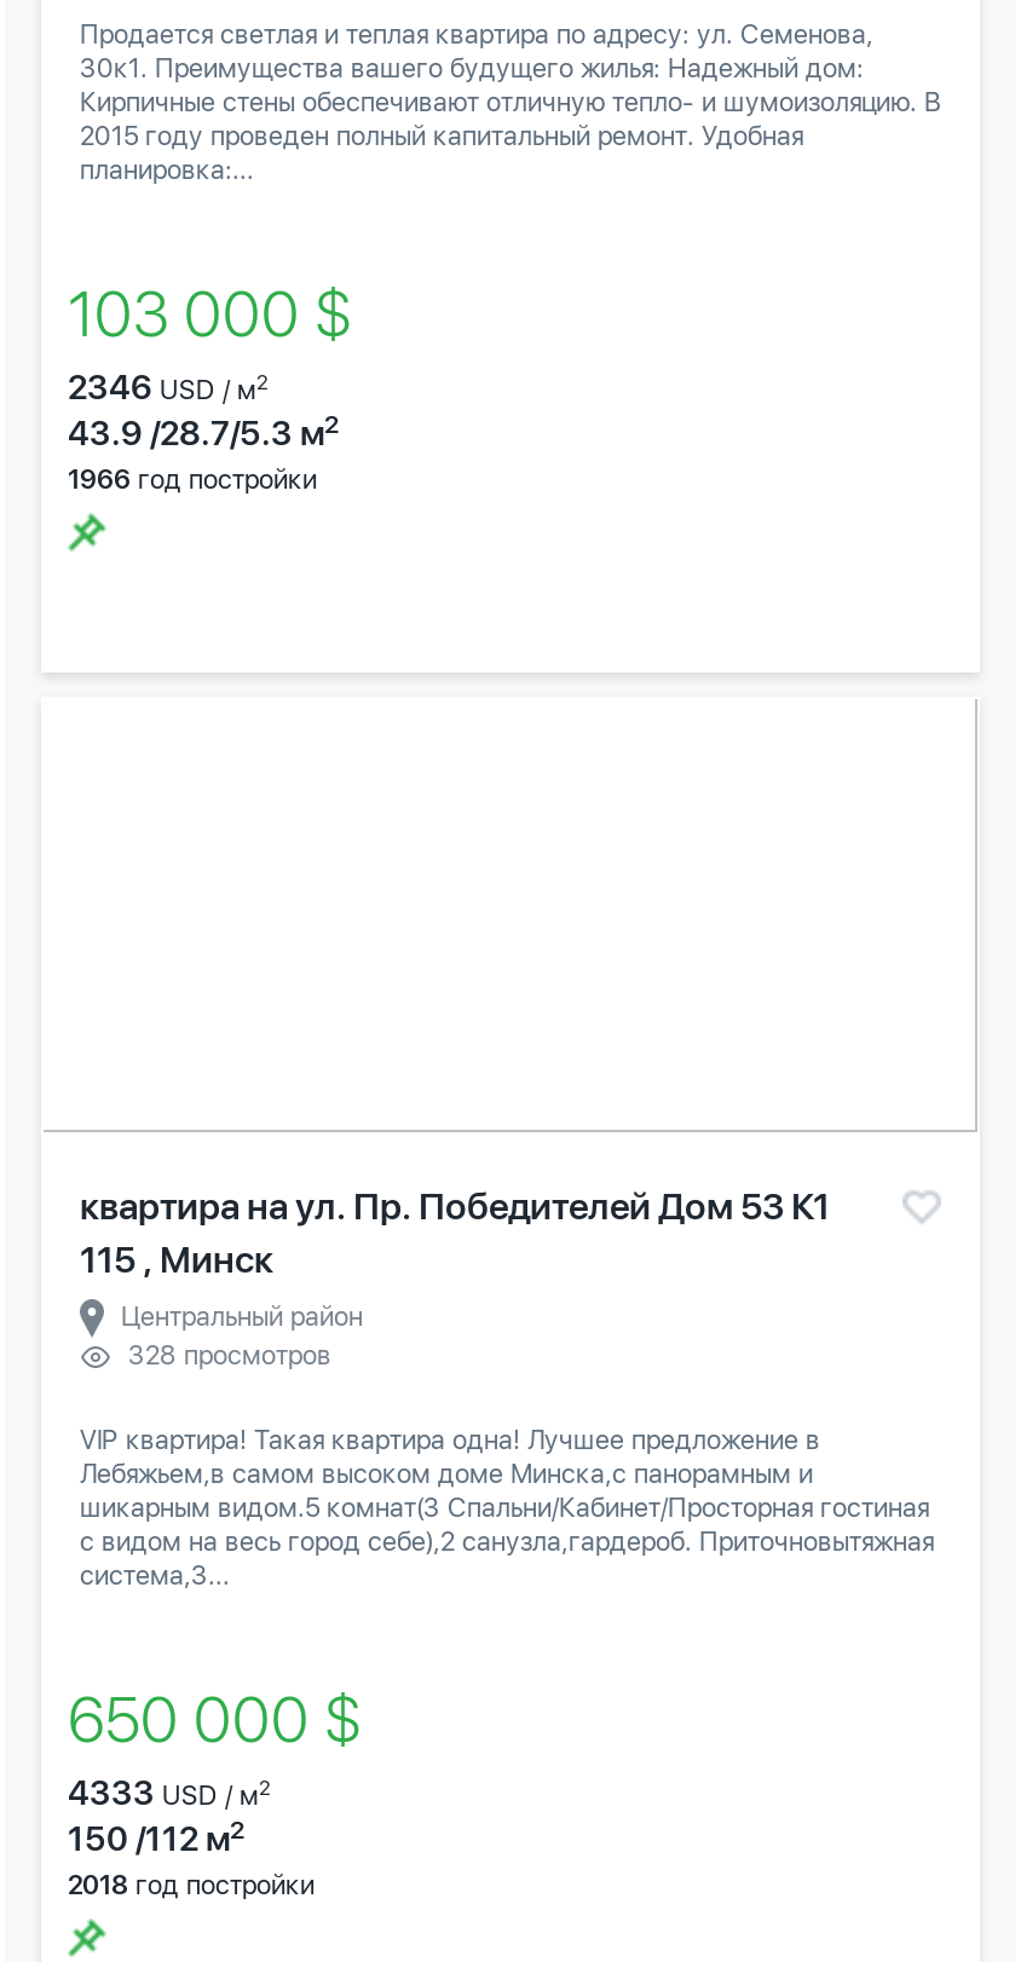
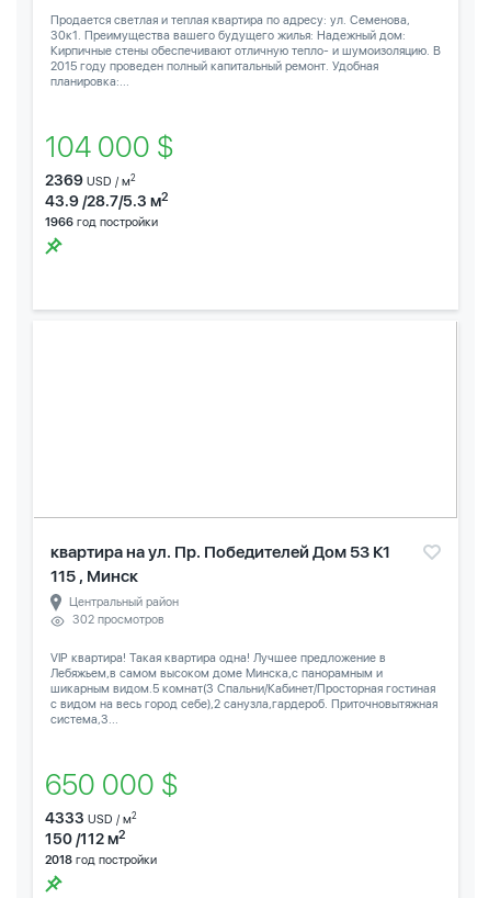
- 103 000 $
+ 104 000 $

- 2346 USD / м2
+ 2369 USD / м2

- 328 просмотров
+ 302 просмотров
